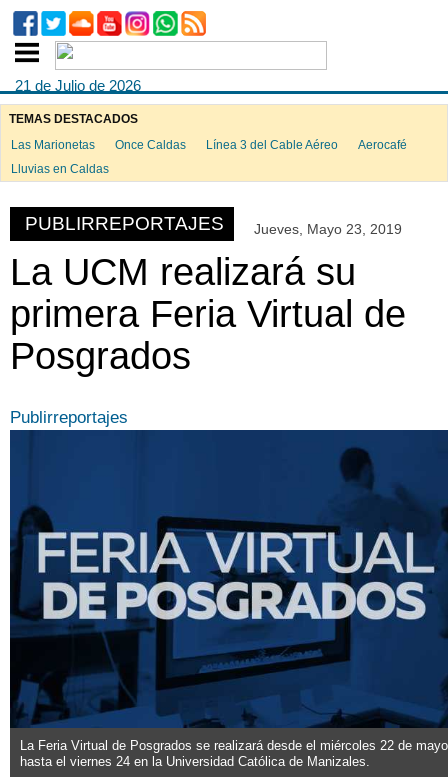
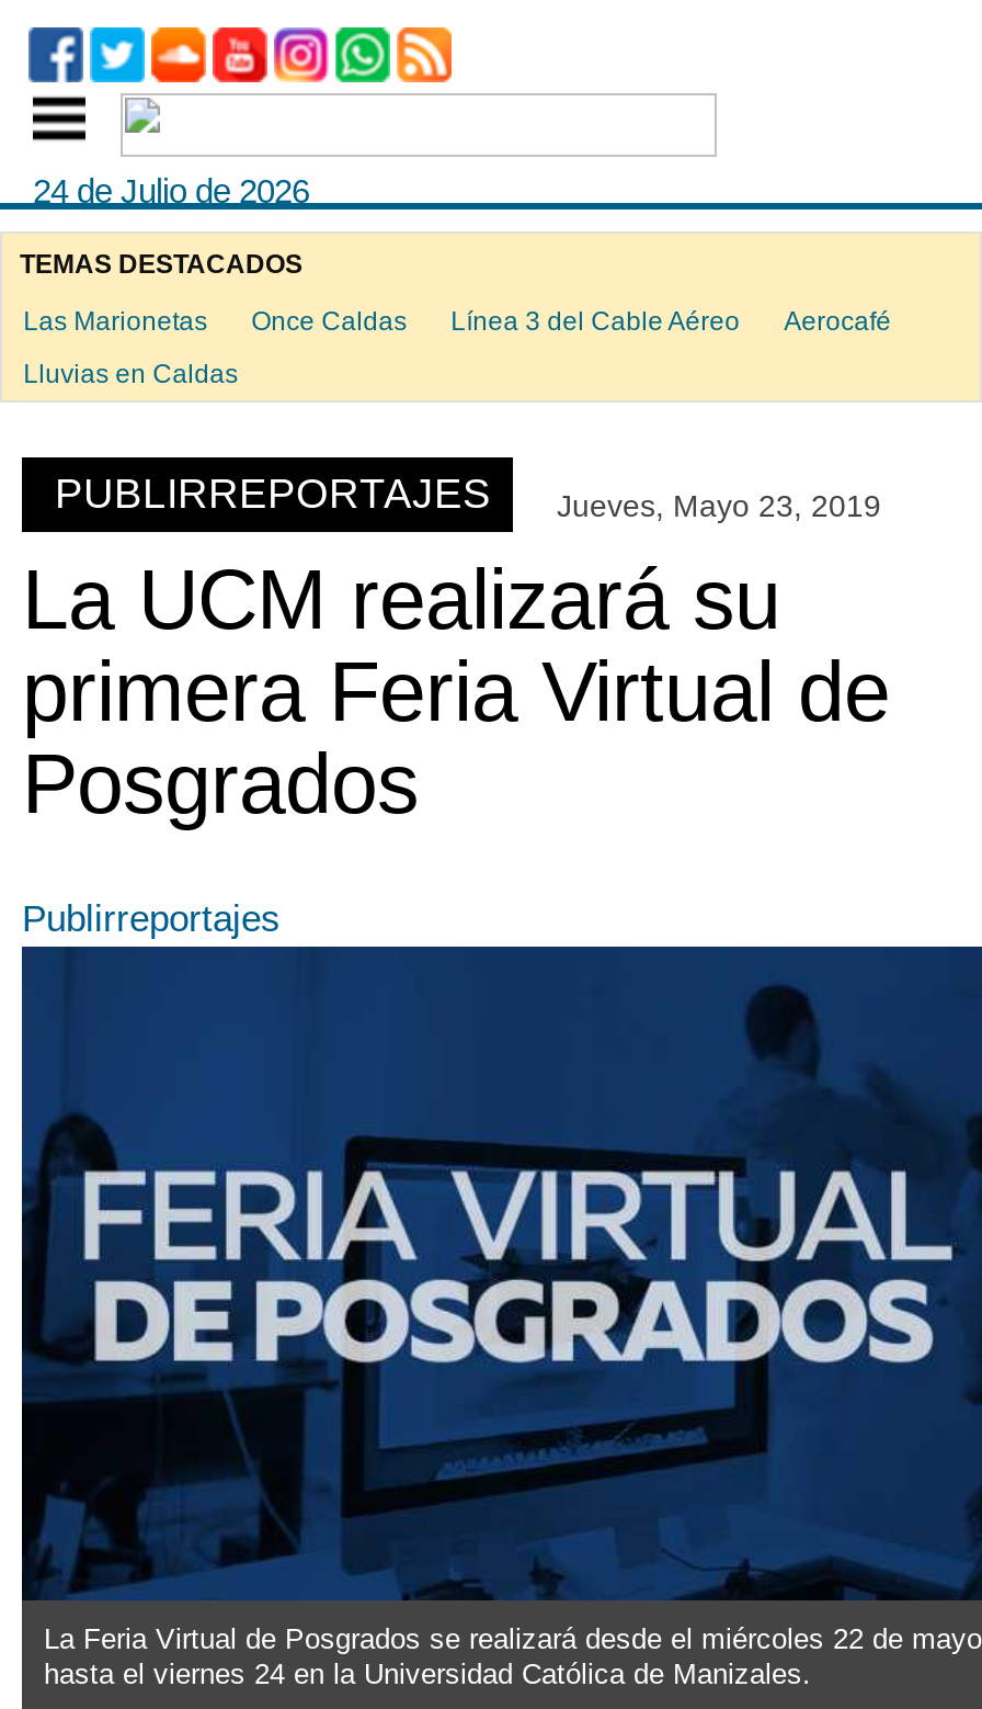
- 21 de Julio de 2026
+ 24 de Julio de 2026
